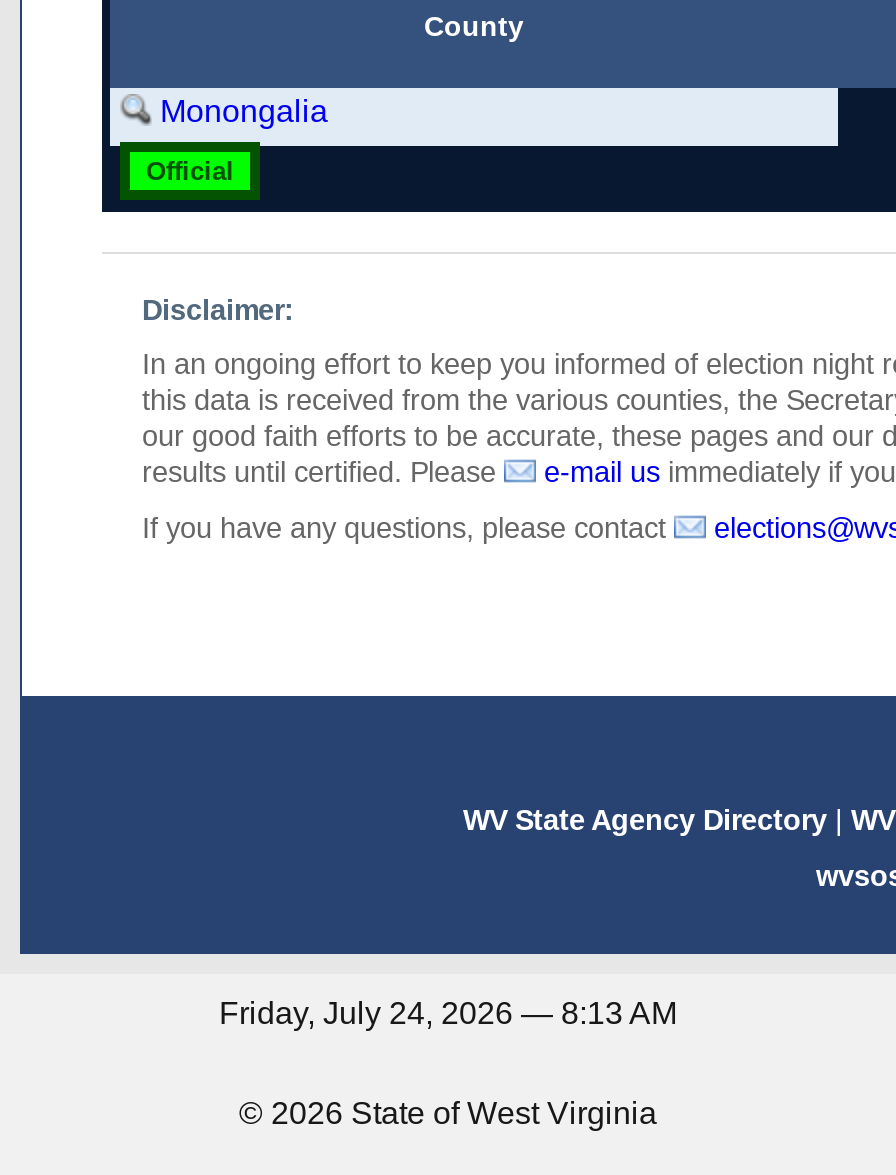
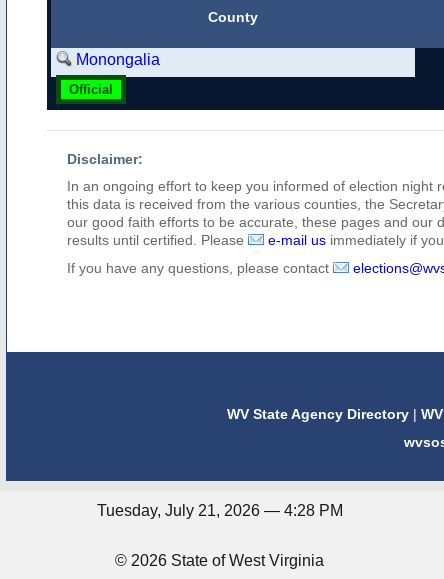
- Friday, July 24, 2026 — 8:13 AM
+ Tuesday, July 21, 2026 — 4:28 PM
